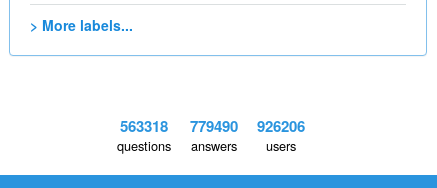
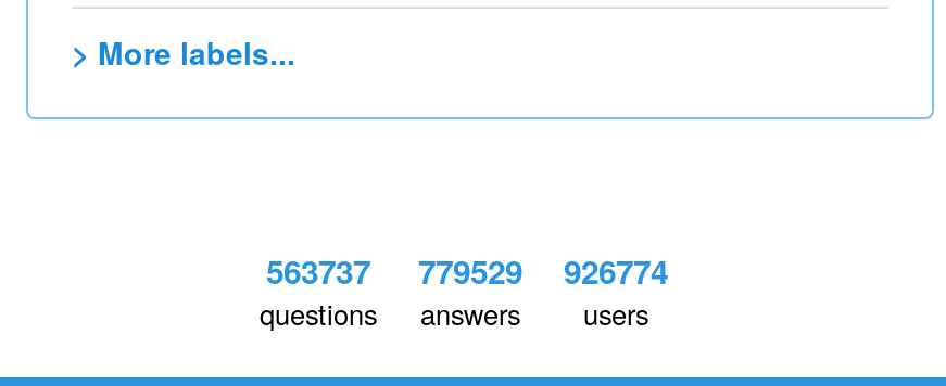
- 563318
+ 563737

- 779490
+ 779529

- 926206
+ 926774
